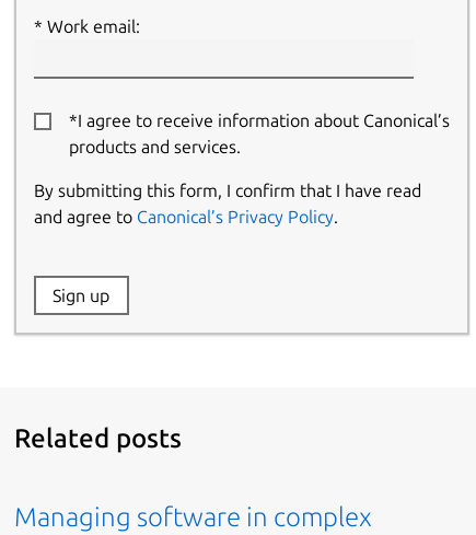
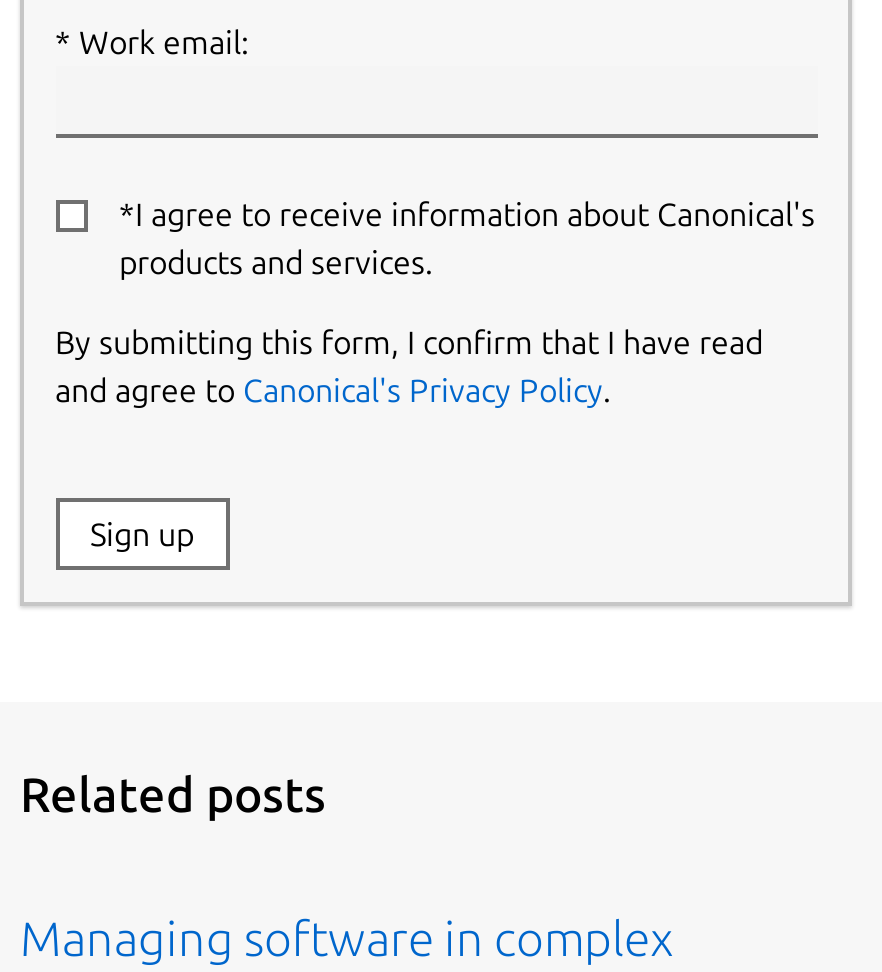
- *I agree to receive information about Canonical’s
+ *I agree to receive information about Canonical's

- and agree to Canonical’s Privacy Policy.
+ and agree to Canonical's Privacy Policy.
